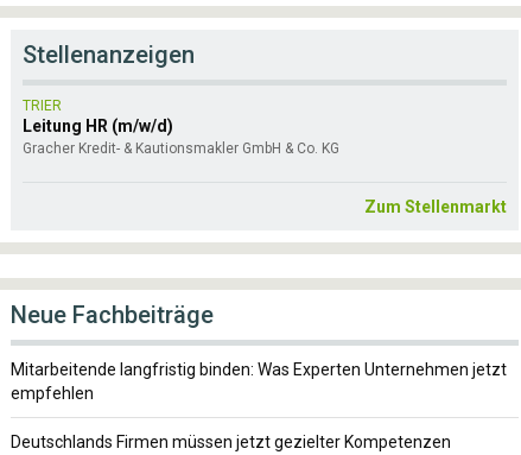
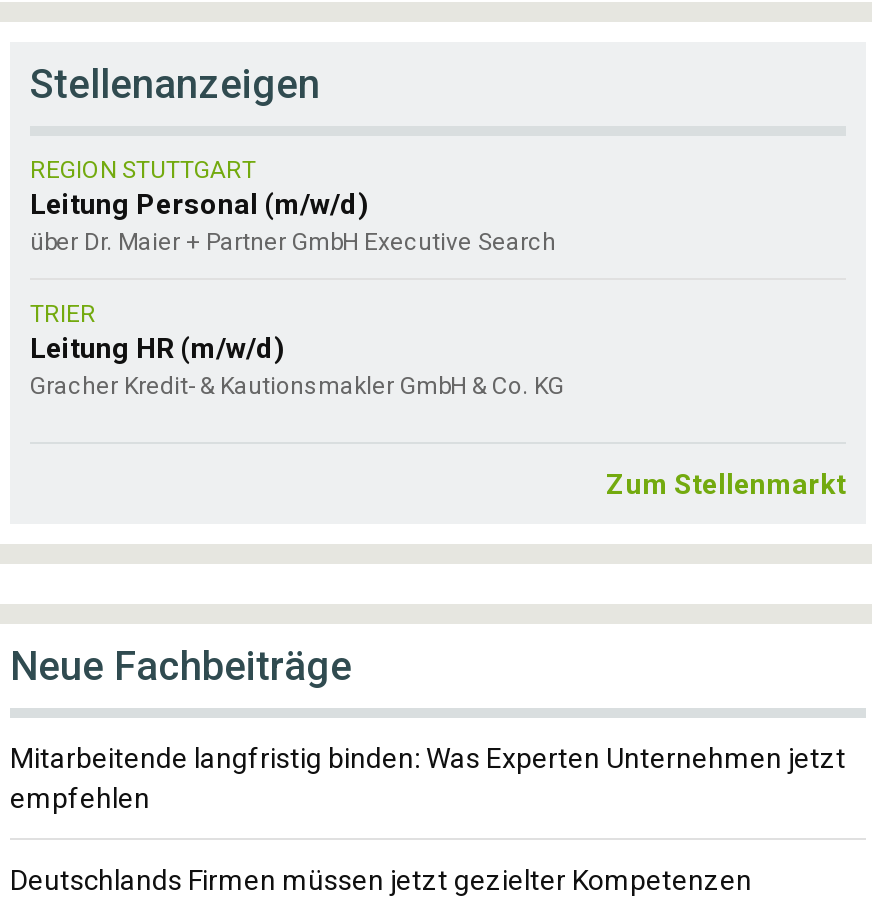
+ REGION STUTTGART
+ Leitung Personal (m/w/d)
+ über Dr. Maier + Partner GmbH Executive Search
